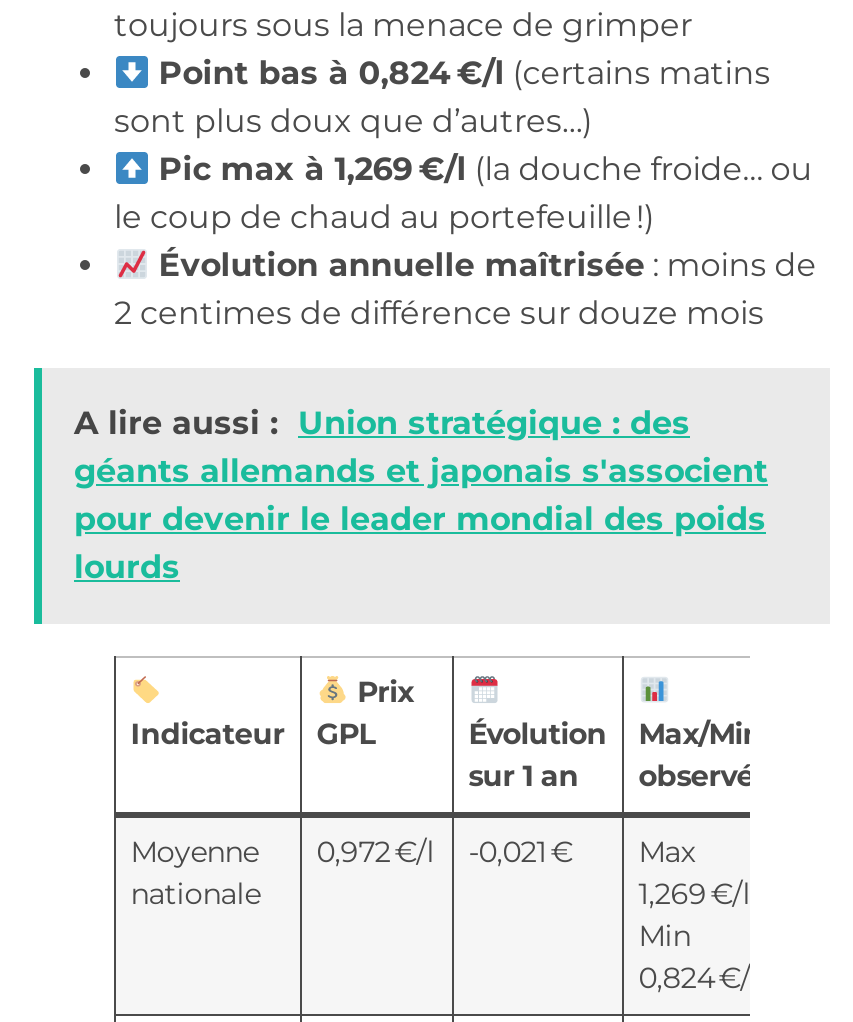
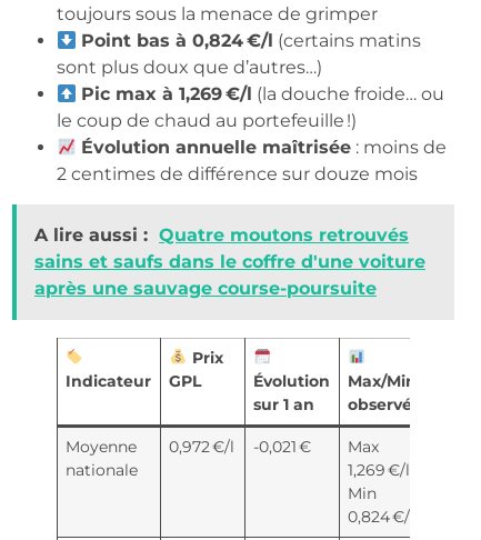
- A lire aussi : Union stratégique : des
- géants allemands et japonais s'associent
- pour devenir le leader mondial des poids
- lourds
+ A lire aussi : Quatre moutons retrouvés
+ sains et saufs dans le coffre d'une voiture
+ après une sauvage course-poursuite
